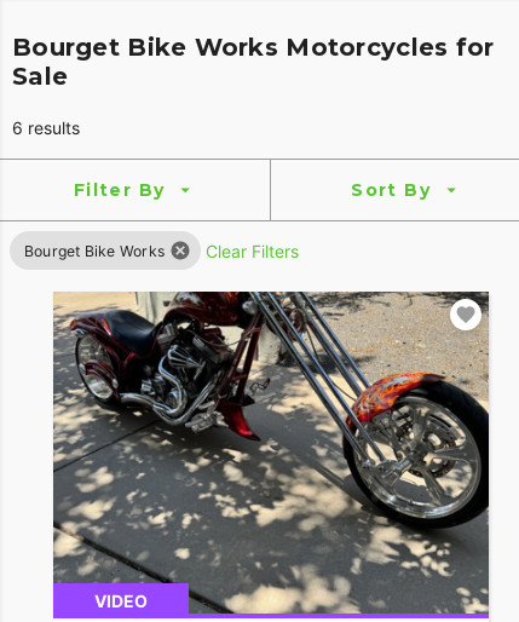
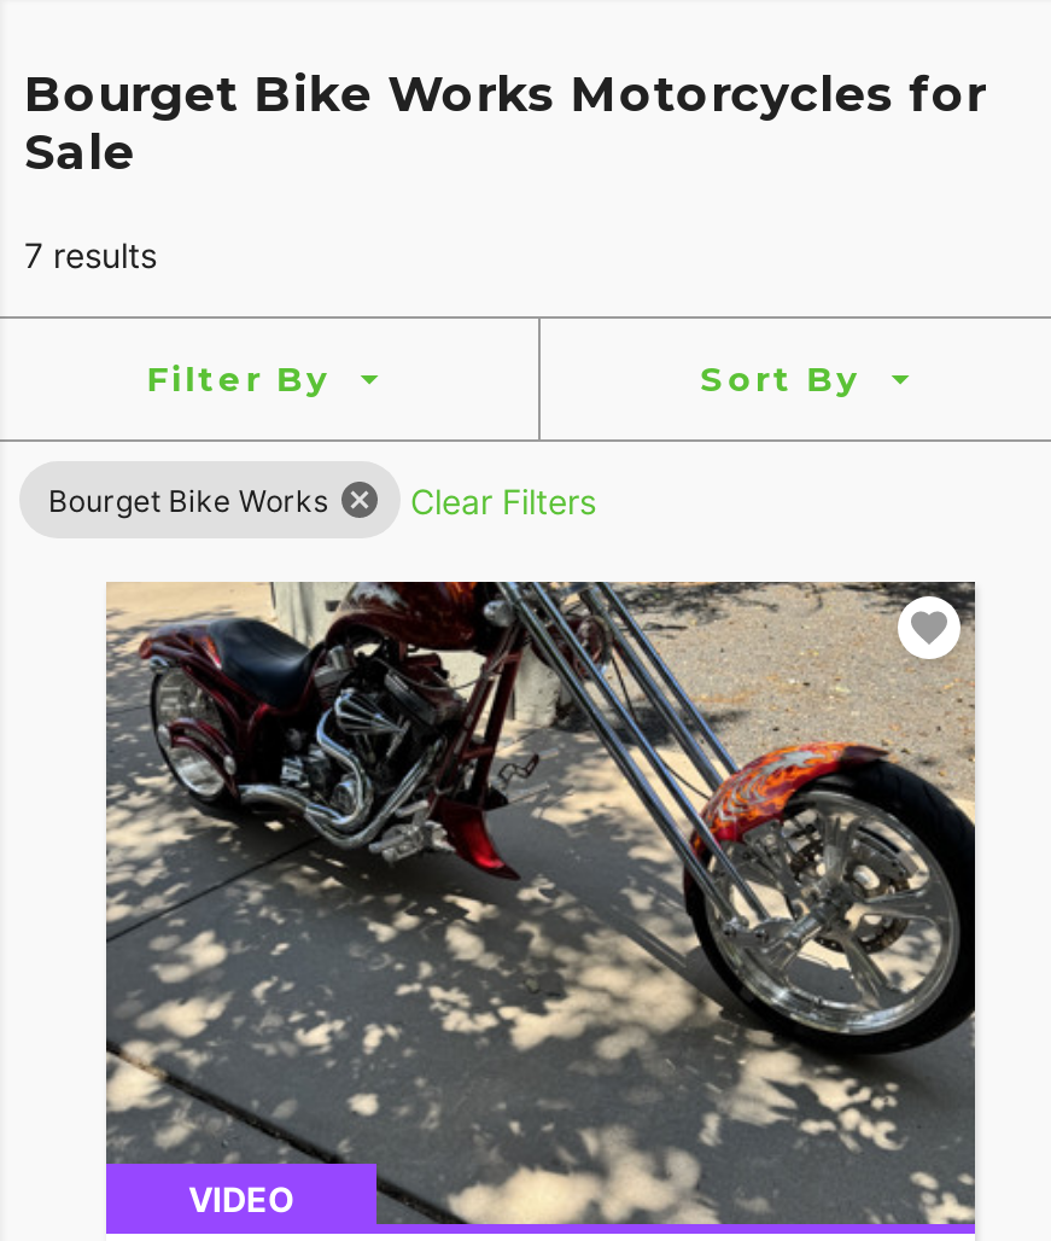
- 6 results
+ 7 results
